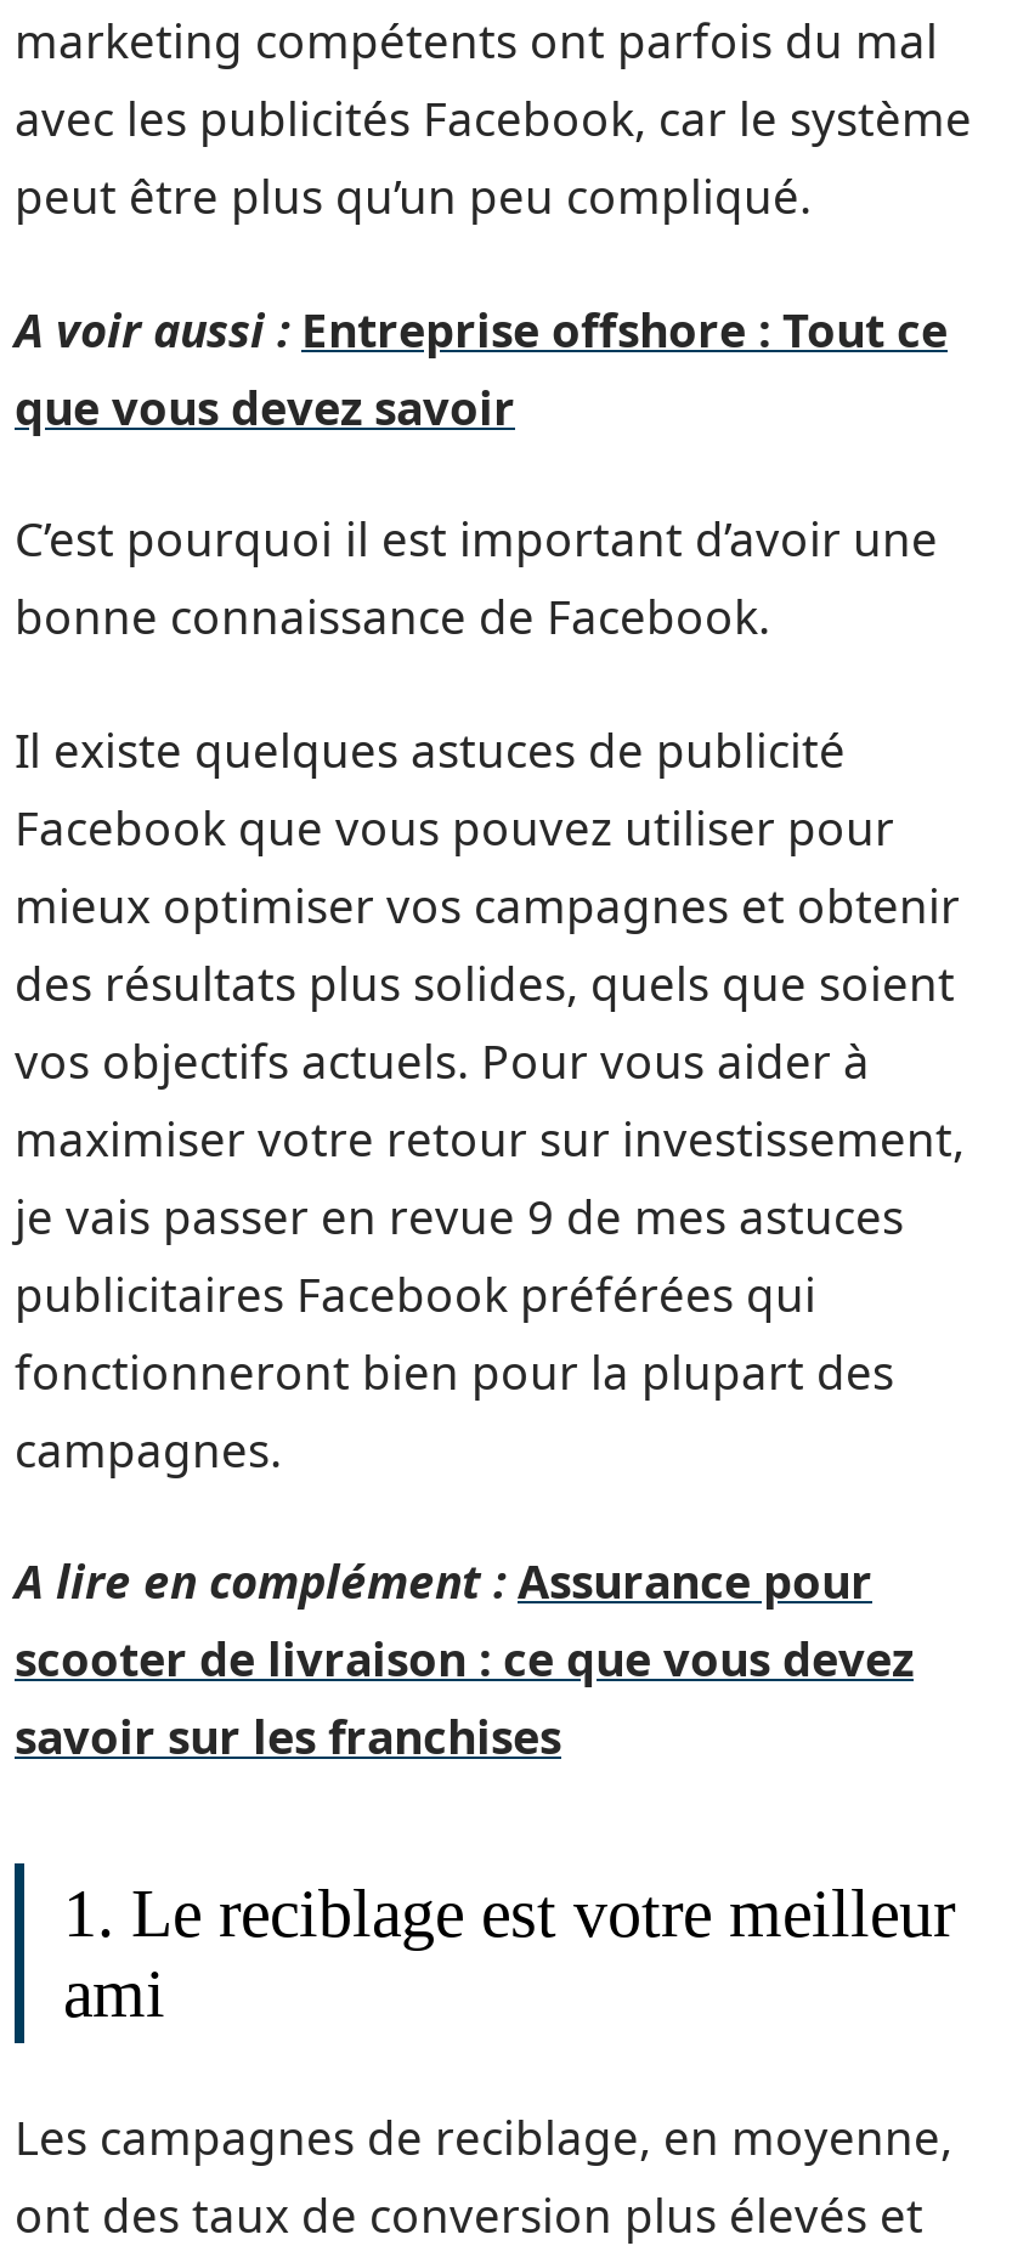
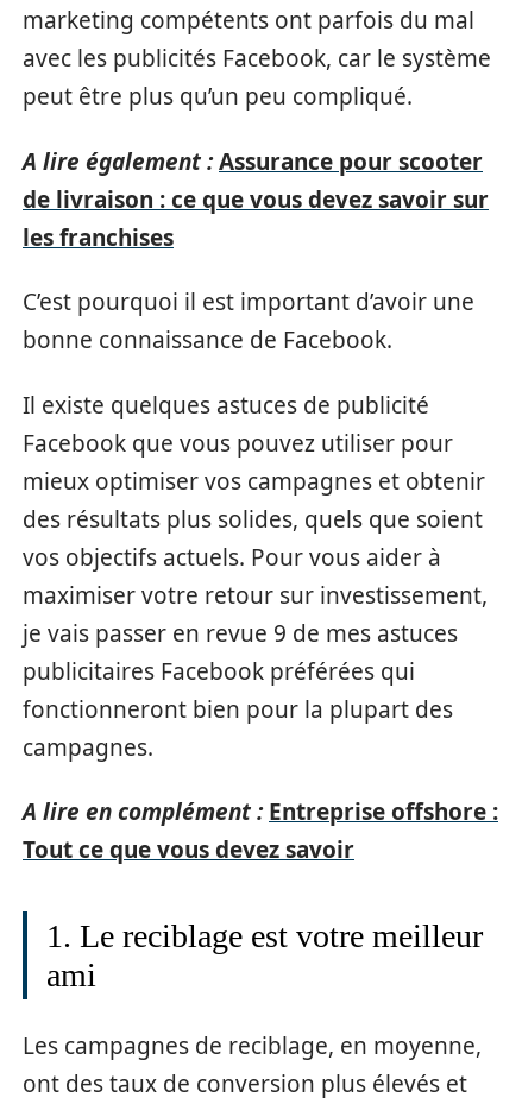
- A voir aussi : Entreprise offshore : Tout ce
- que vous devez savoir
+ A lire également : Assurance pour scooter
+ de livraison : ce que vous devez savoir sur
+ les franchises

moved down: C’est pourquoi il est important d’avoir une | bonne connaissance de Facebook. | Il existe quelques astuces de publicité | ... | fonctionneront bien pour la plupart des | campagnes.

- A lire en complément : Assurance pour
- scooter de livraison : ce que vous devez
- savoir sur les franchises
+ A lire en complément : Entreprise offshore :
+ Tout ce que vous devez savoir
